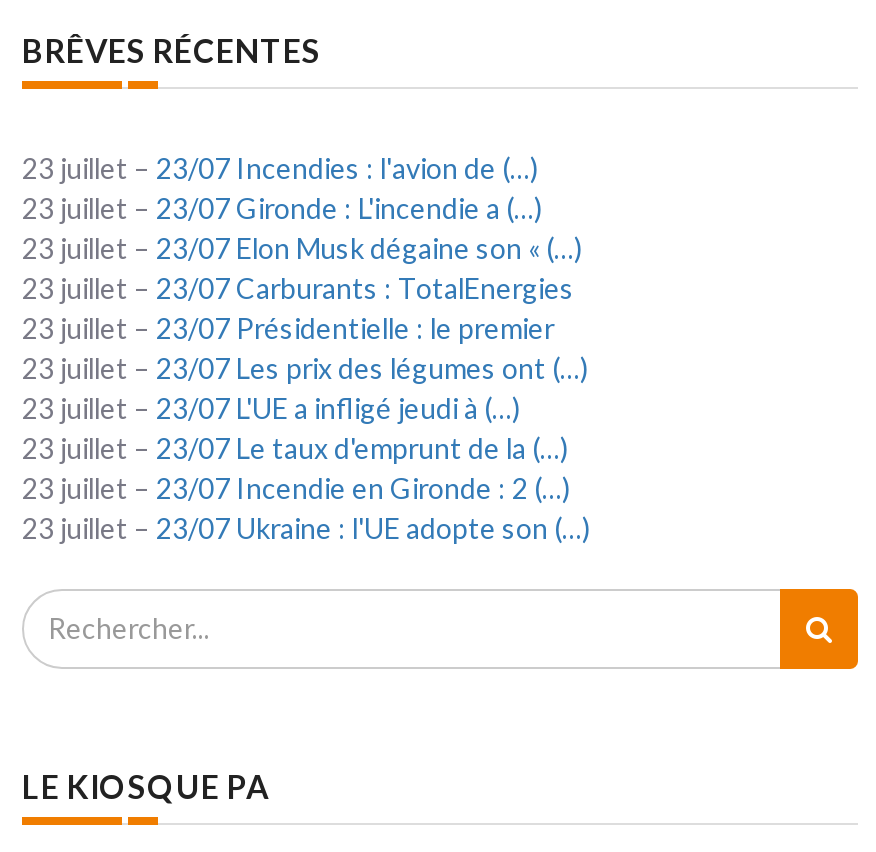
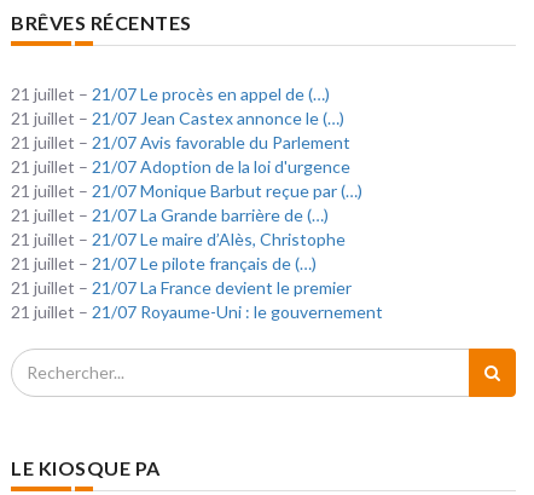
- 23 juillet – 23/07 Incendies : l'avion de (…)
- 23 juillet – 23/07 Gironde : L'incendie a (…)
- 23 juillet – 23/07 Elon Musk dégaine son « (…)
- 23 juillet – 23/07 Carburants : TotalEnergies
- 23 juillet – 23/07 Présidentielle : le premier
- 23 juillet – 23/07 Les prix des légumes ont (…)
- 23 juillet – 23/07 L'UE a infligé jeudi à (…)
- 23 juillet – 23/07 Le taux d'emprunt de la (…)
- 23 juillet – 23/07 Incendie en Gironde : 2 (…)
- 23 juillet – 23/07 Ukraine : l'UE adopte son (…)
+ 21 juillet – 21/07 Le procès en appel de (…)
+ 21 juillet – 21/07 Jean Castex annonce le (…)
+ 21 juillet – 21/07 Avis favorable du Parlement
+ 21 juillet – 21/07 Adoption de la loi d'urgence
+ 21 juillet – 21/07 Monique Barbut reçue par (…)
+ 21 juillet – 21/07 La Grande barrière de (…)
+ 21 juillet – 21/07 Le maire d’Alès, Christophe
+ 21 juillet – 21/07 Le pilote français de (…)
+ 21 juillet – 21/07 La France devient le premier
+ 21 juillet – 21/07 Royaume-Uni : le gouvernement
